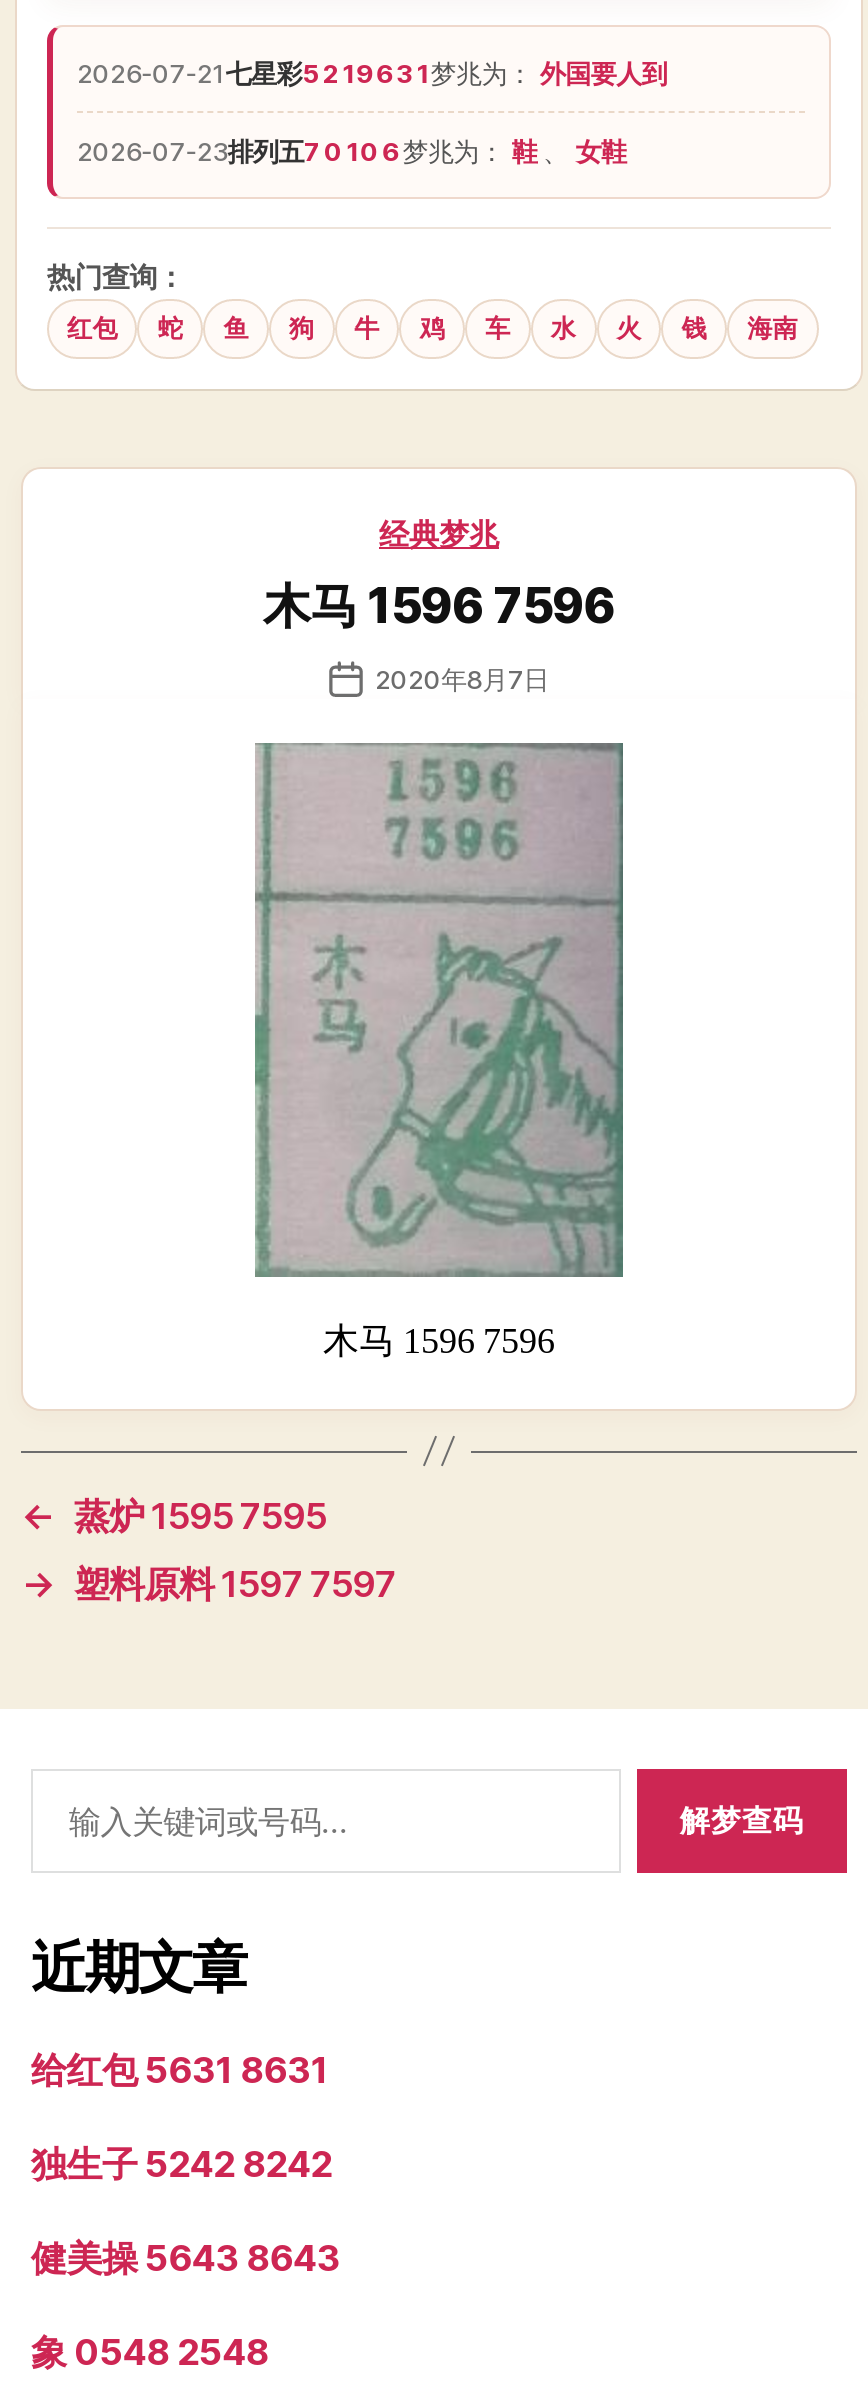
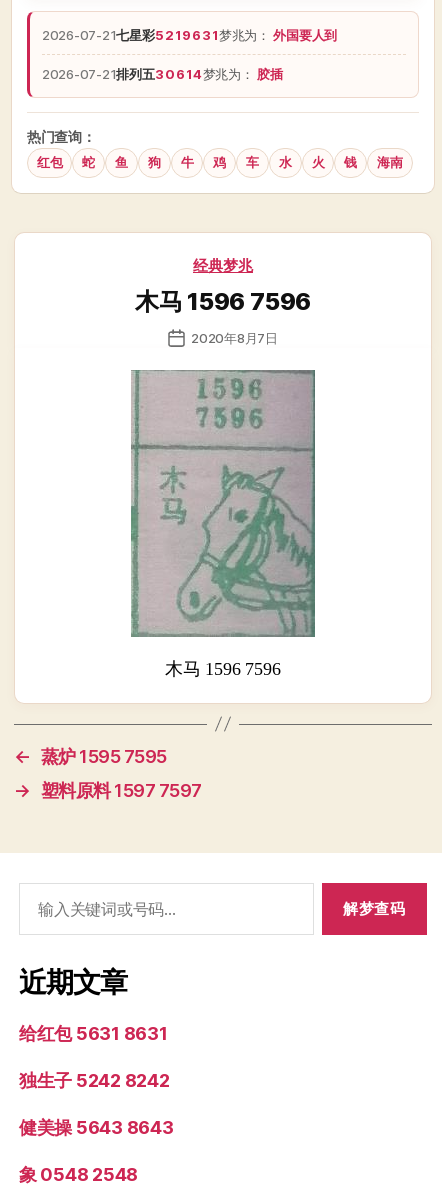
- 2026-07-23排列五70106梦兆为：鞋、 女鞋
+ 2026-07-21排列五30614梦兆为：胶插
